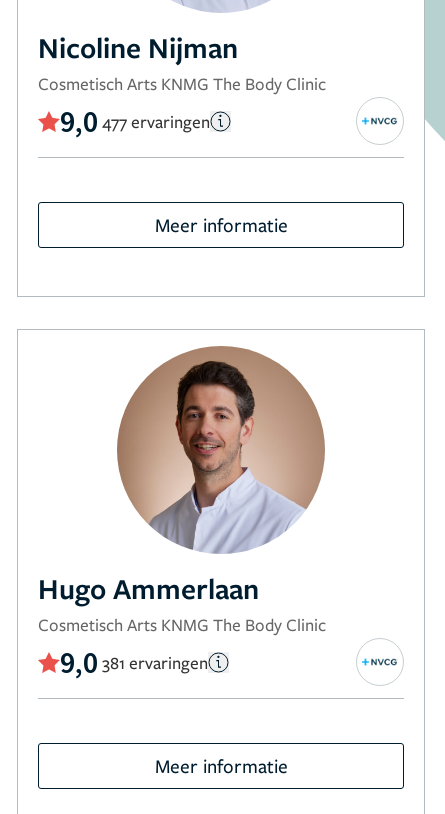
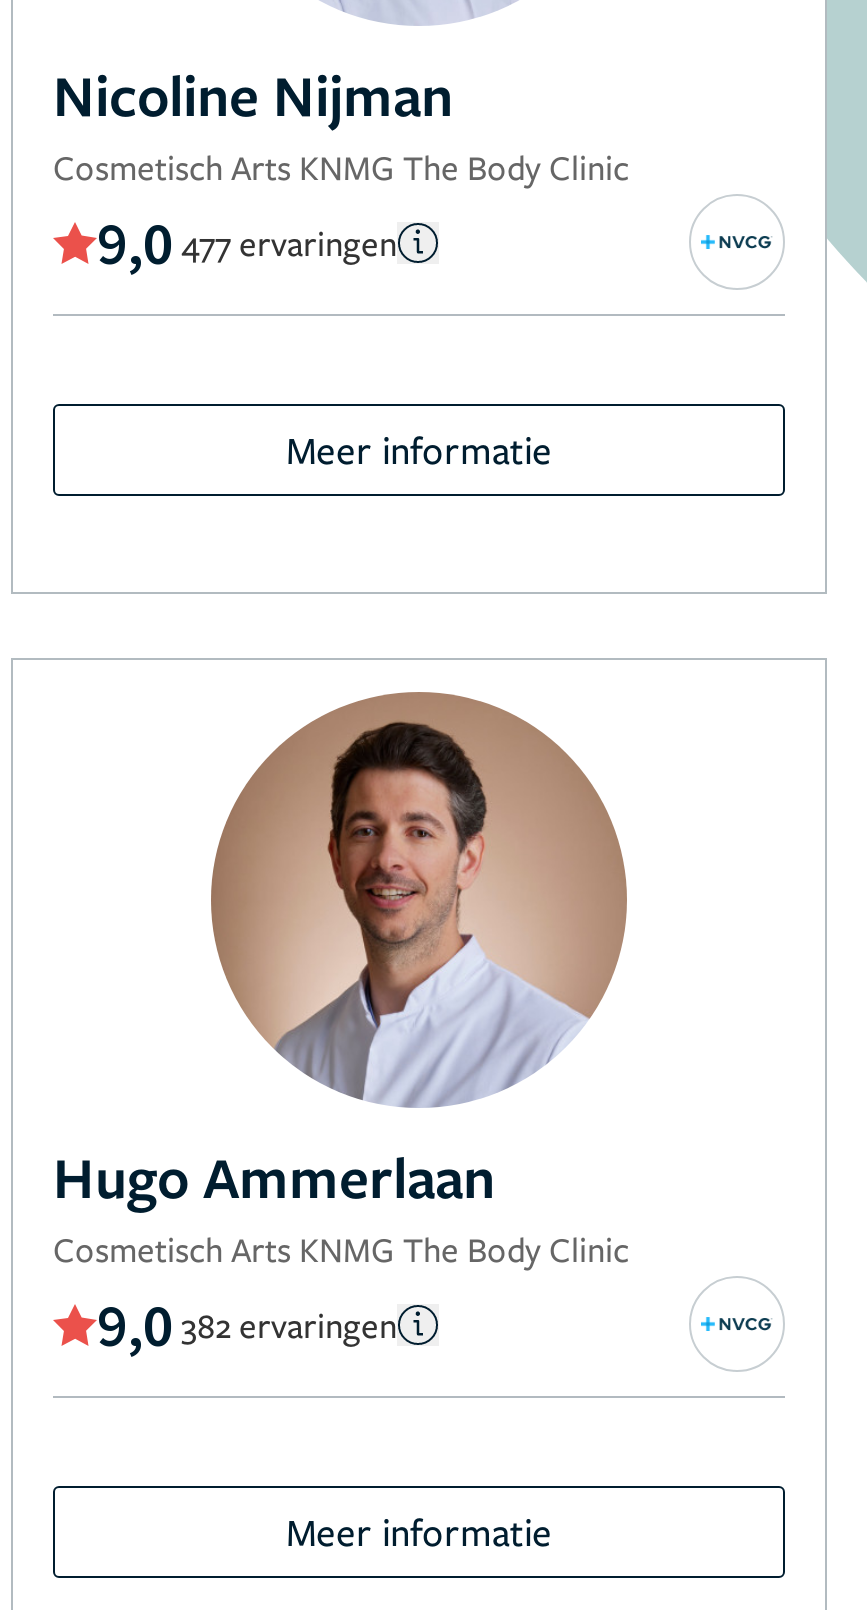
- 9,0 381 ervaringen
+ 9,0 382 ervaringen
